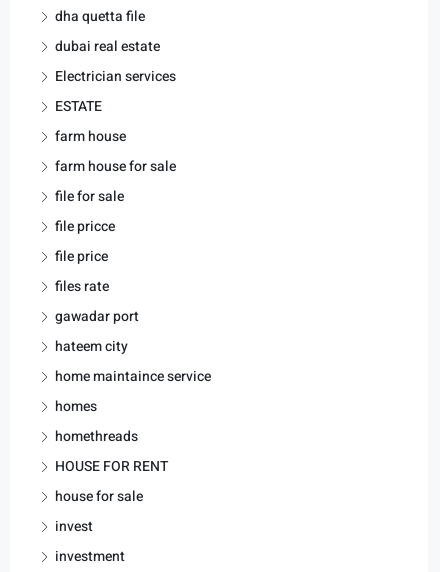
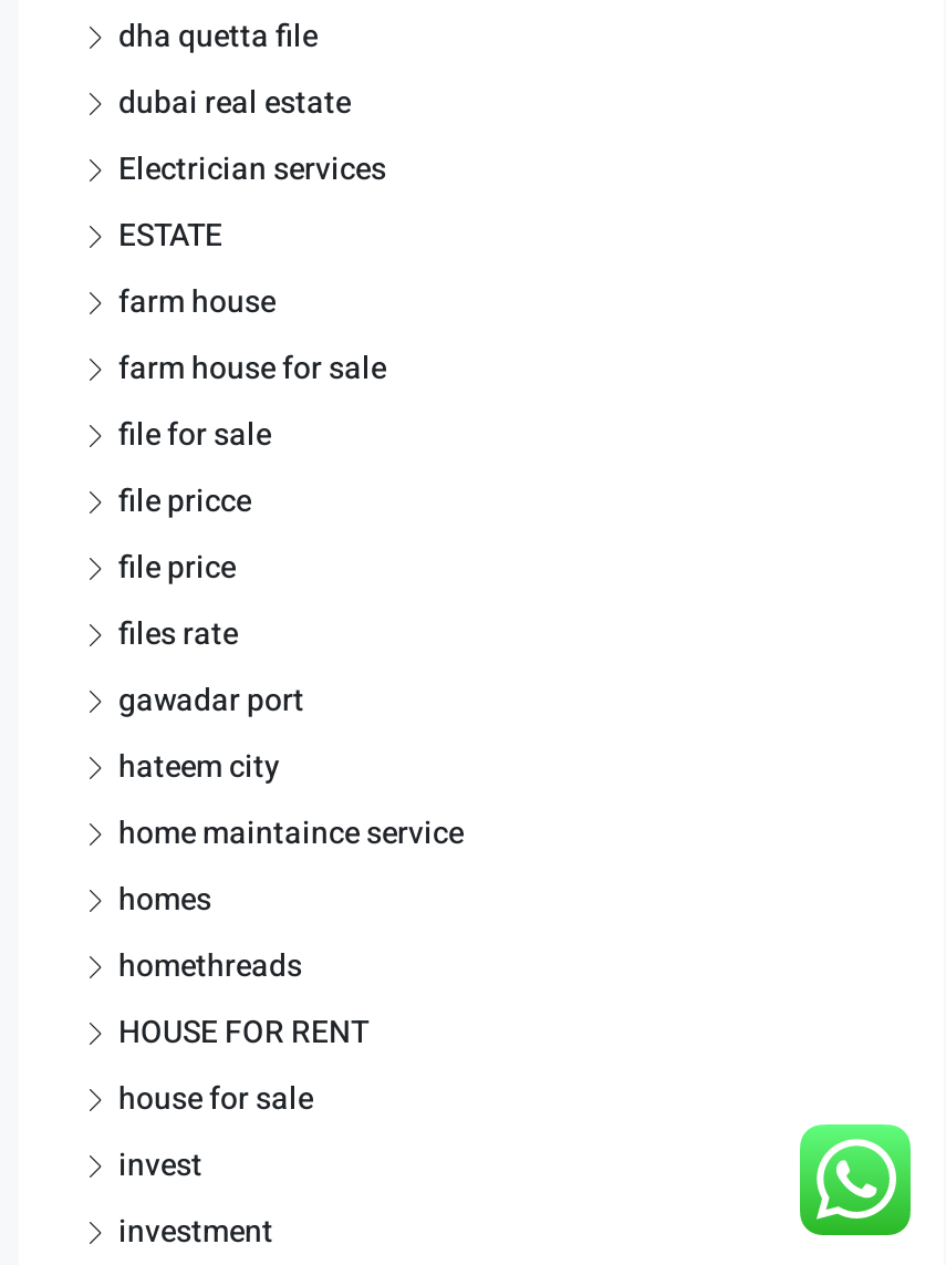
+ [image]
